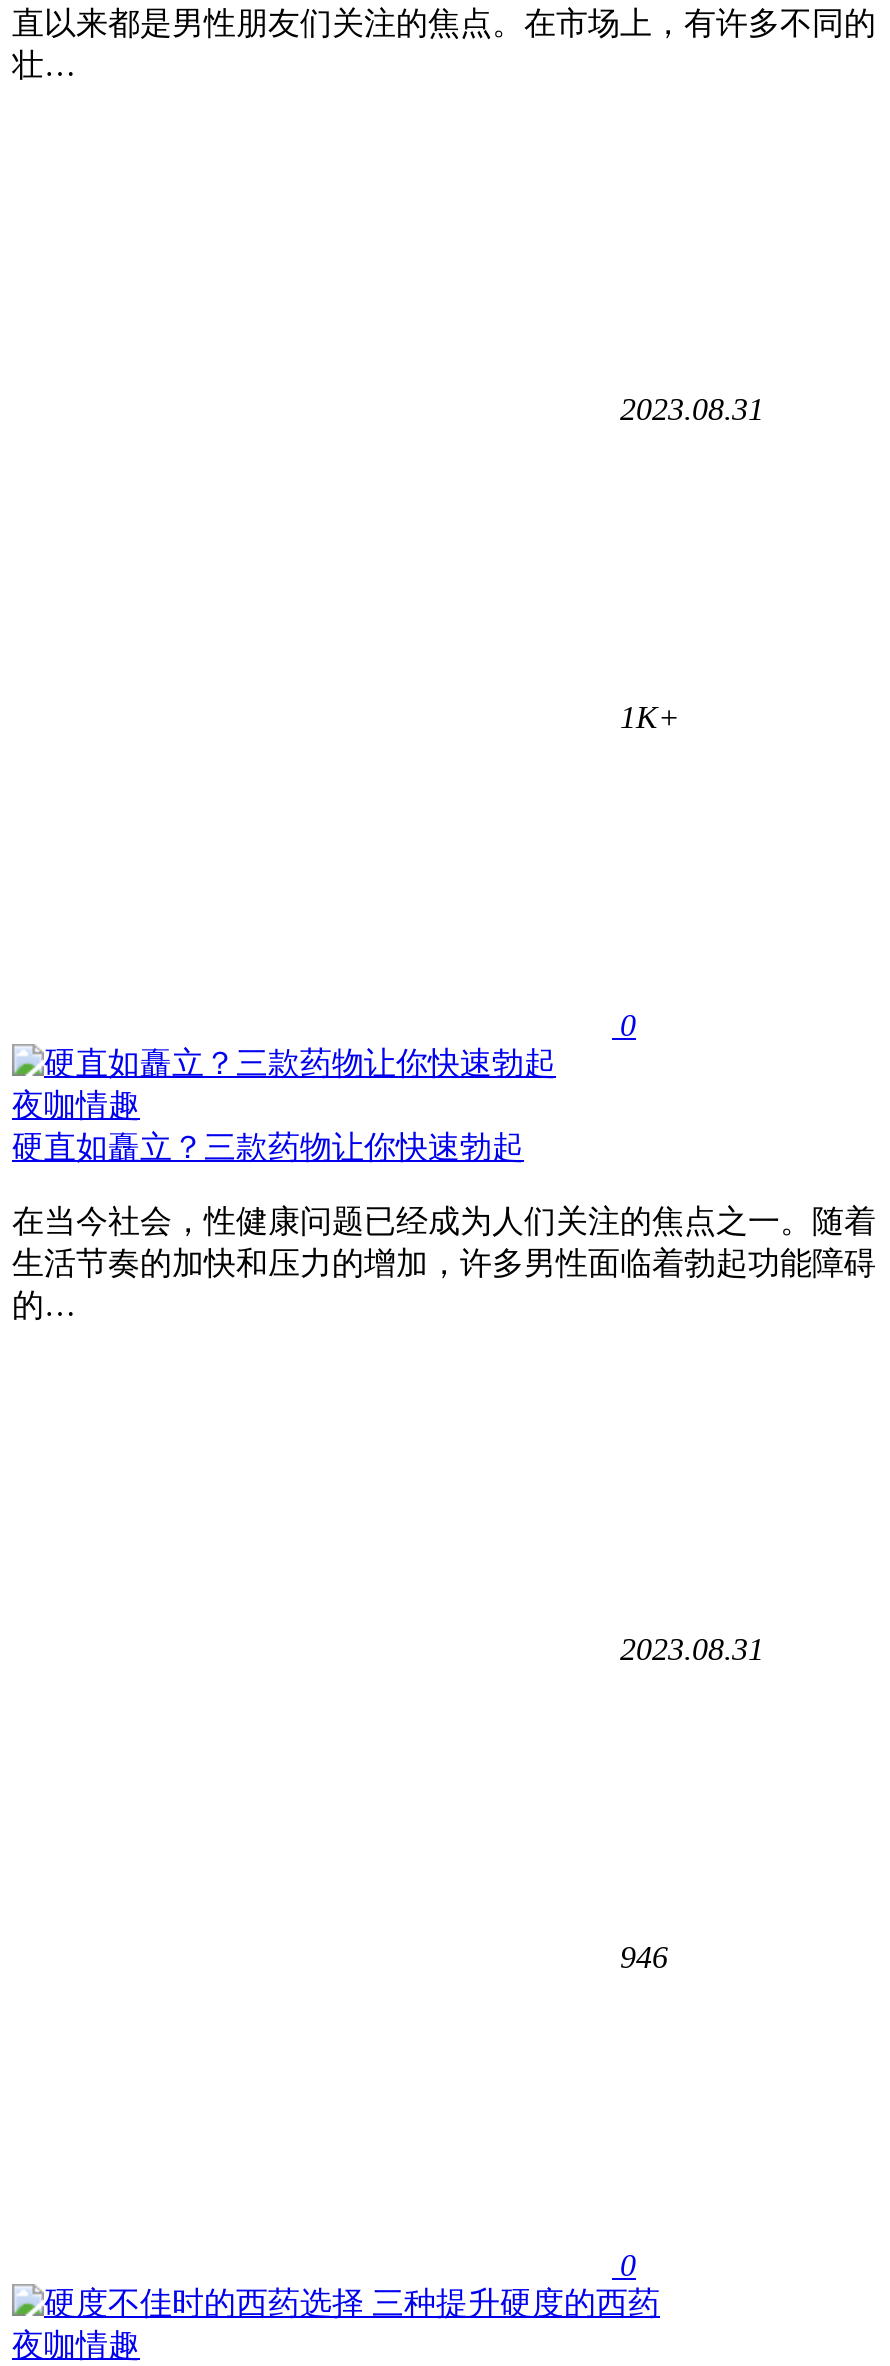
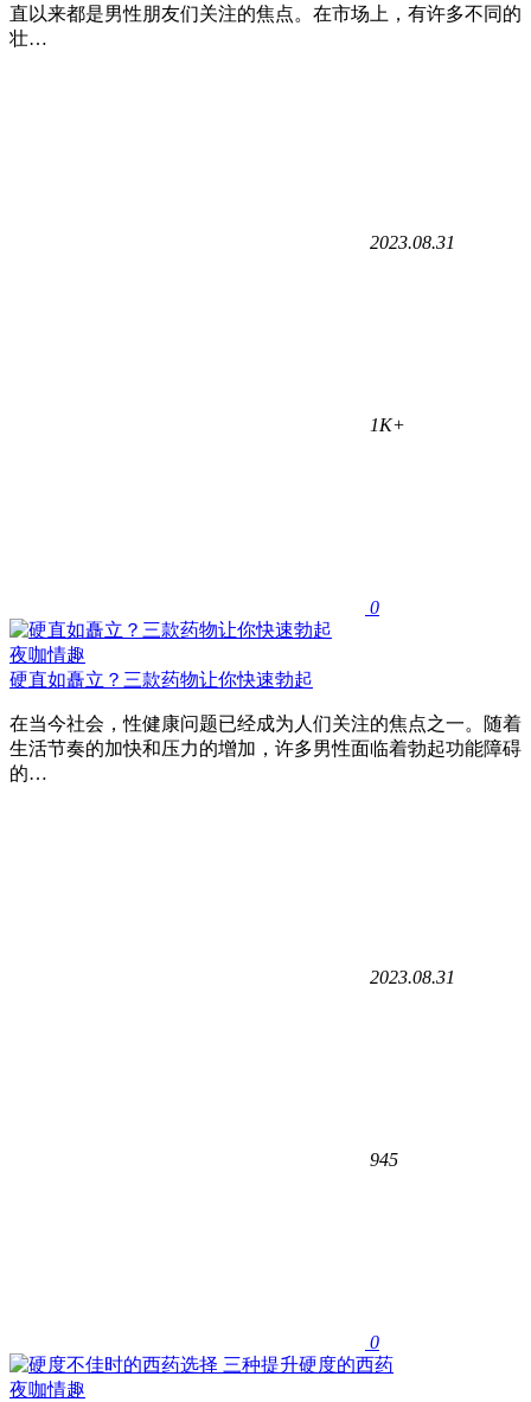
- 946
+ 945
